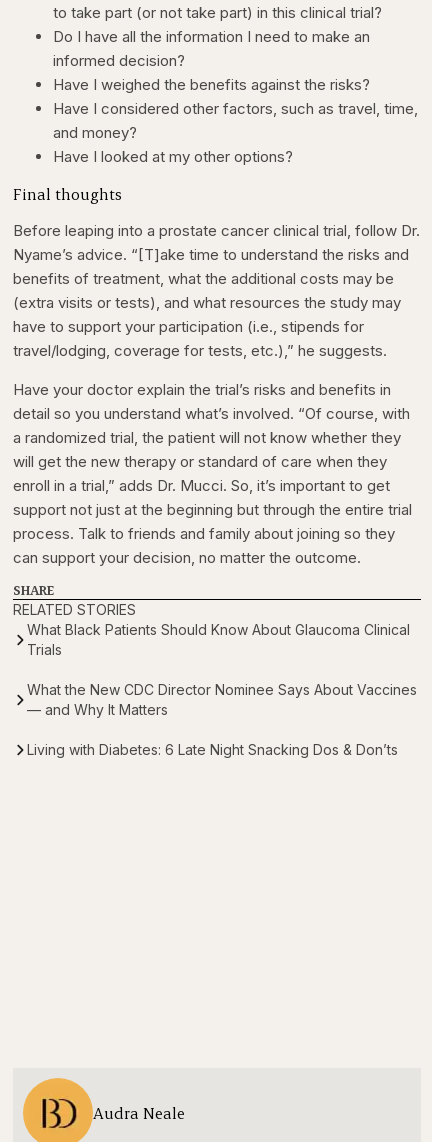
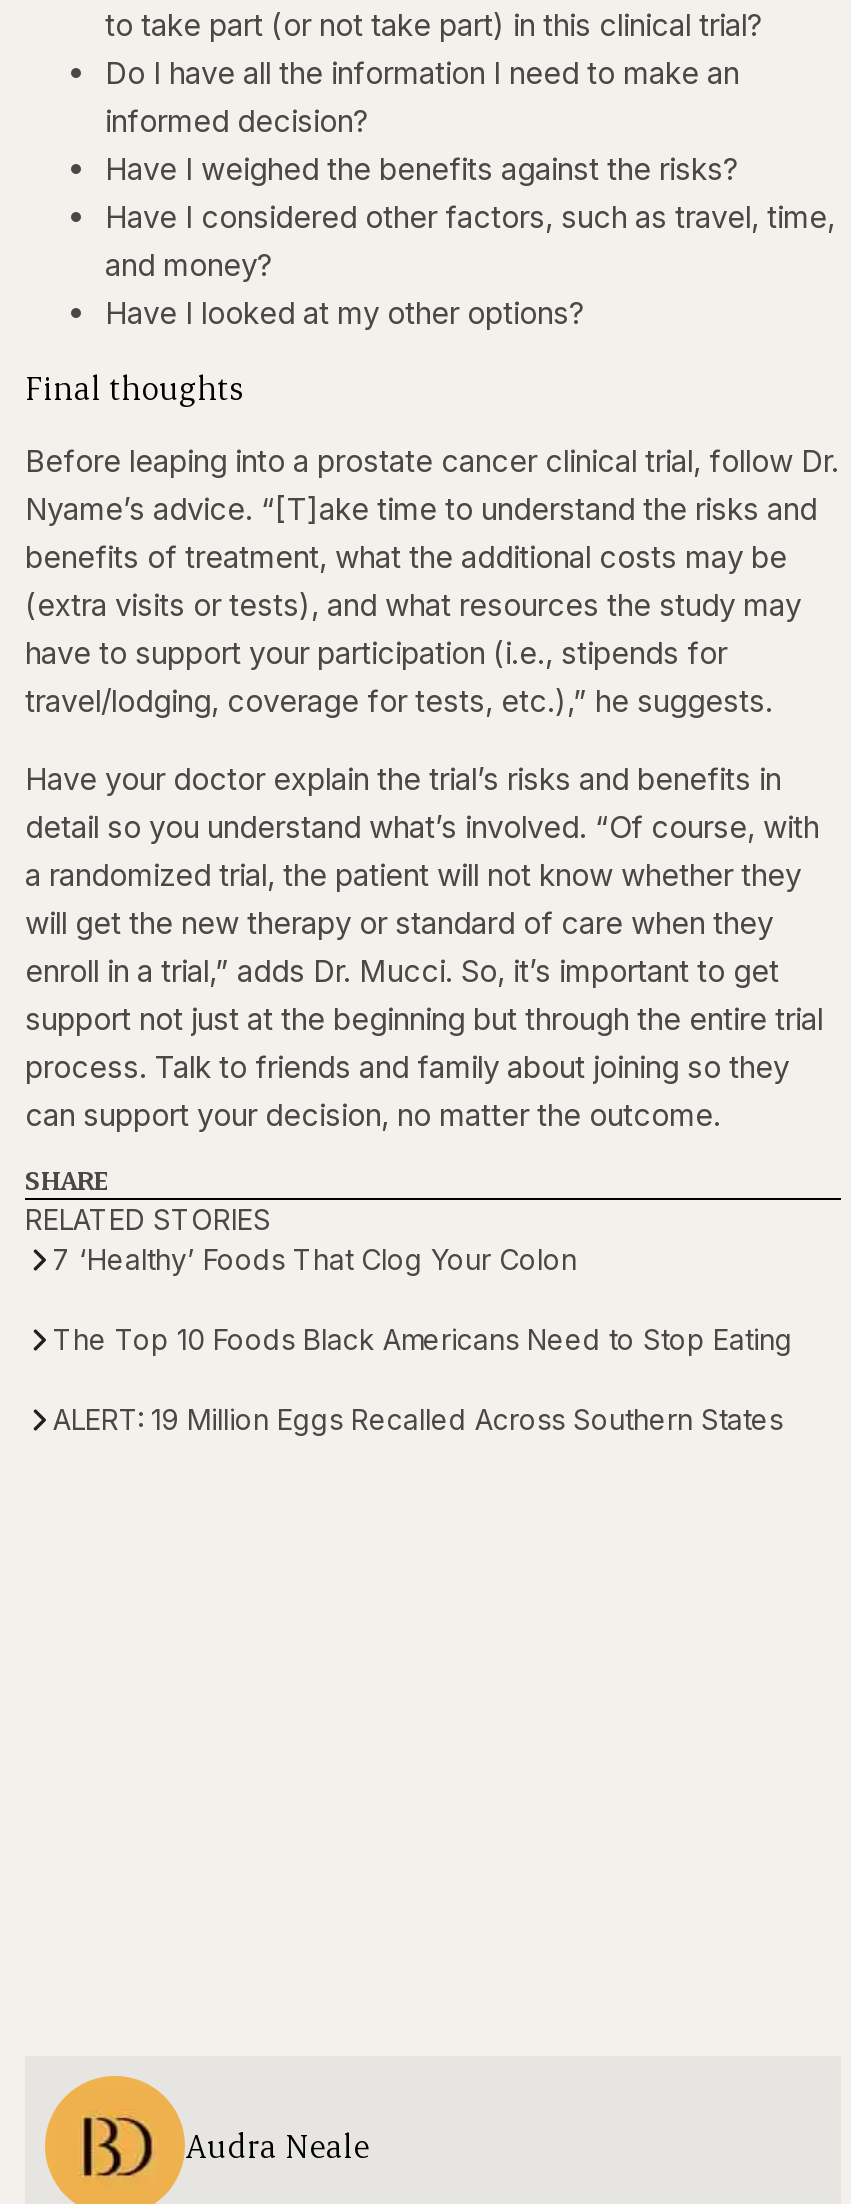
- What Black Patients Should Know About Glaucoma Clinical
- Trials
+ 7 ‘Healthy’ Foods That Clog Your Colon

- What the New CDC Director Nominee Says About Vaccines
- — and Why It Matters
+ The Top 10 Foods Black Americans Need to Stop Eating

- Living with Diabetes: 6 Late Night Snacking Dos & Don’ts
+ ALERT: 19 Million Eggs Recalled Across Southern States
